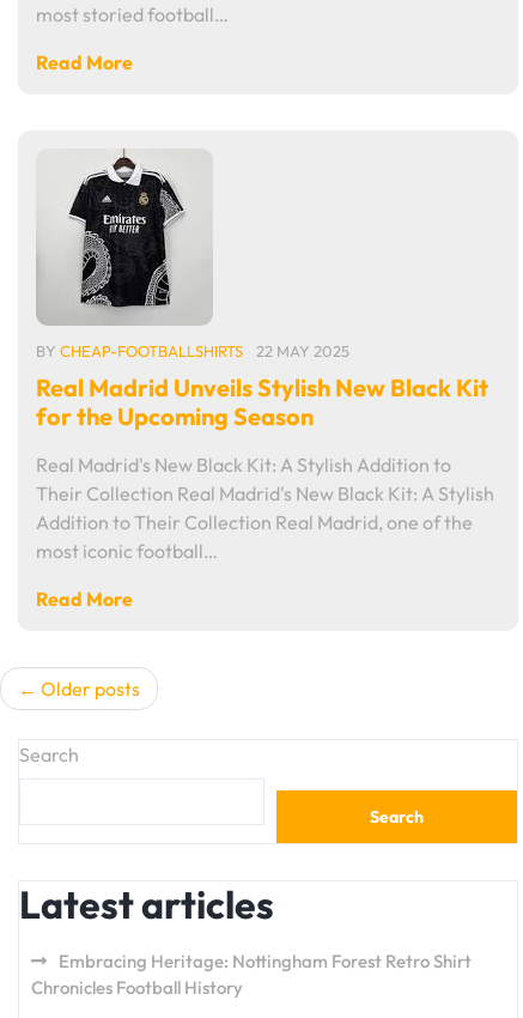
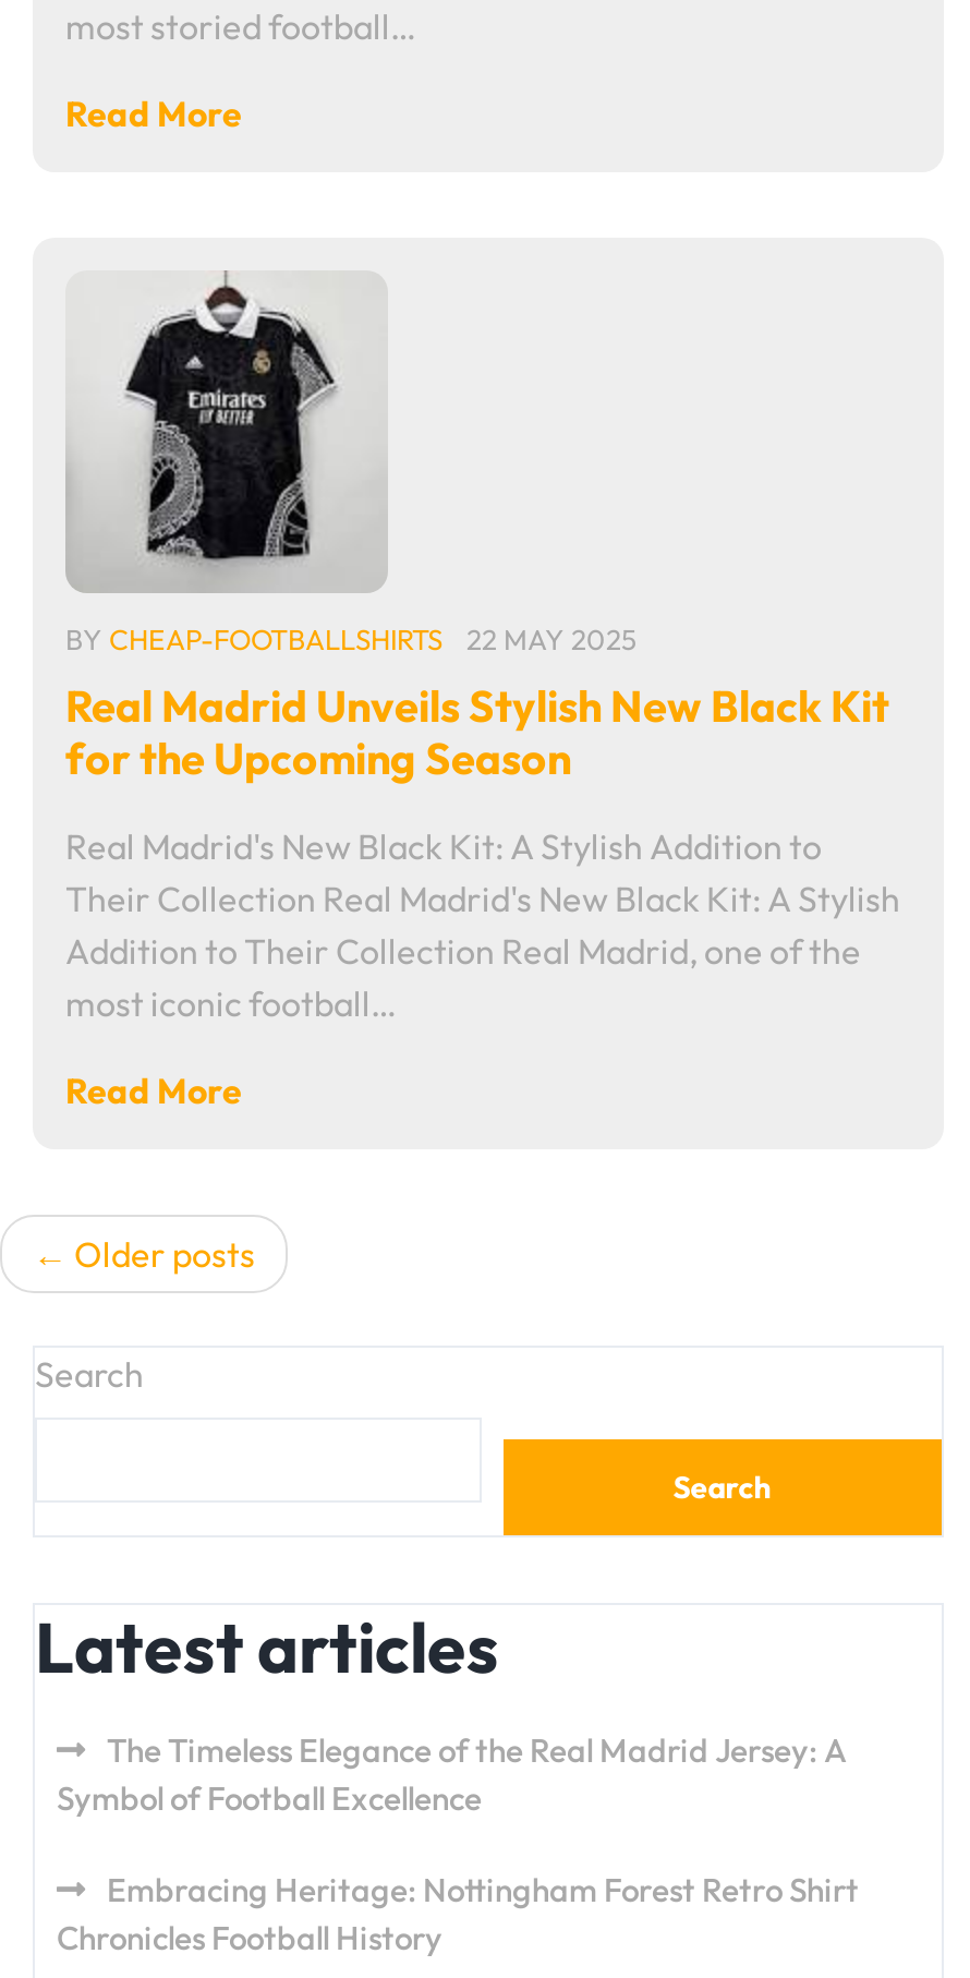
+ The Timeless Elegance of the Real Madrid Jersey: A
+ Symbol of Football Excellence
